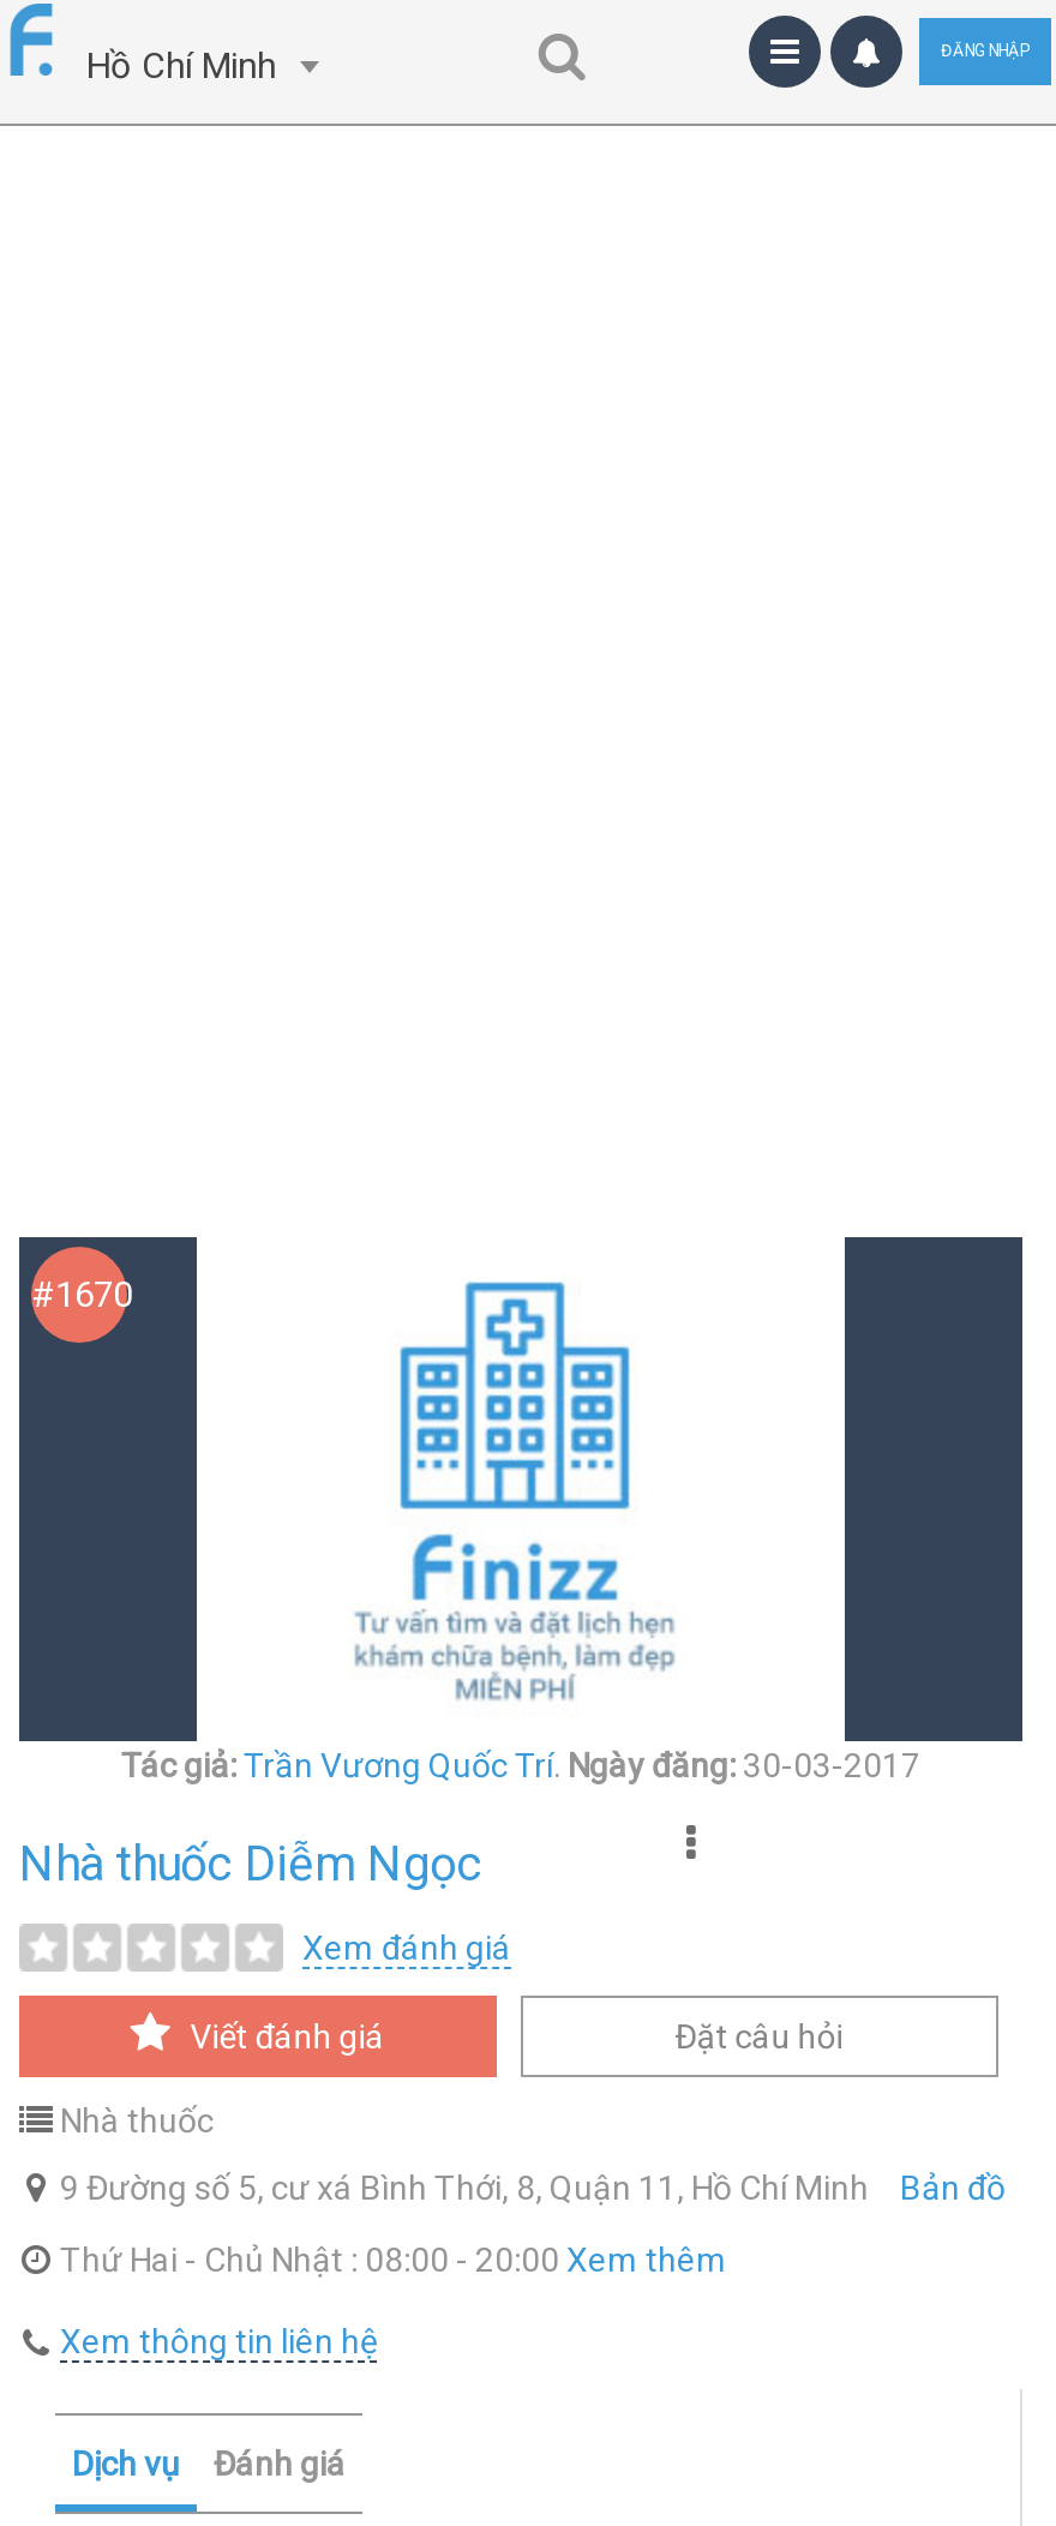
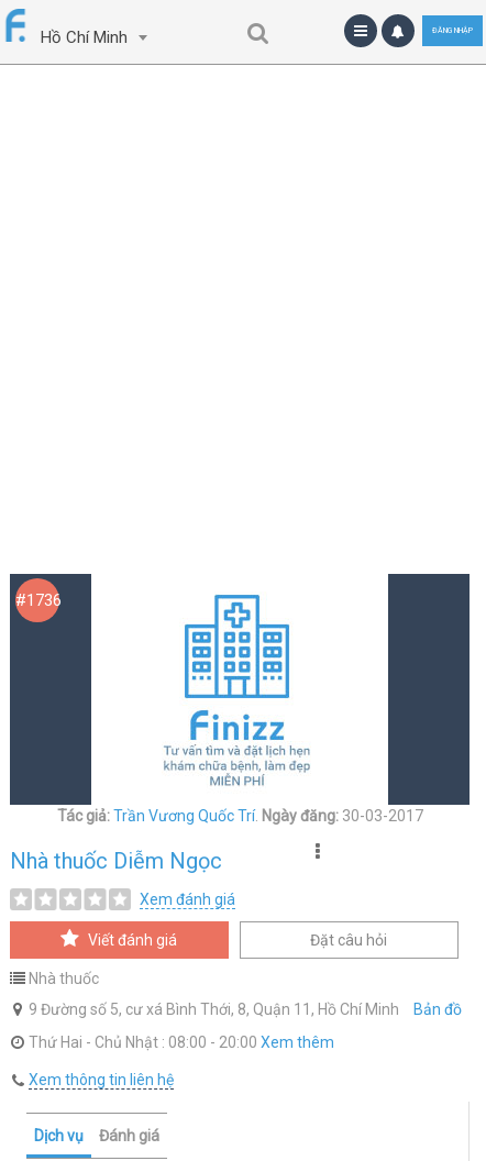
- #1670
+ #1736
